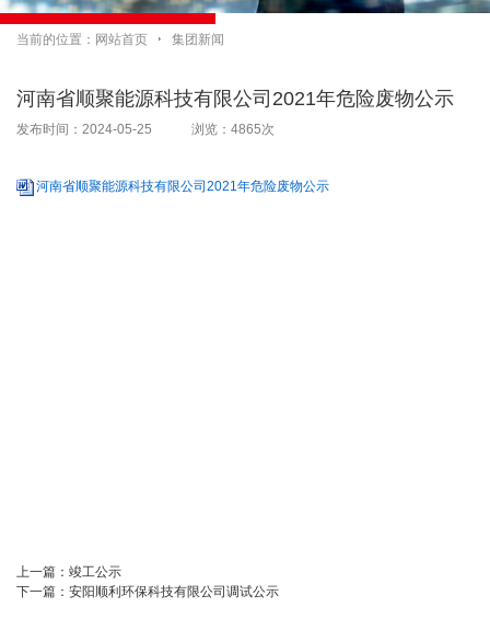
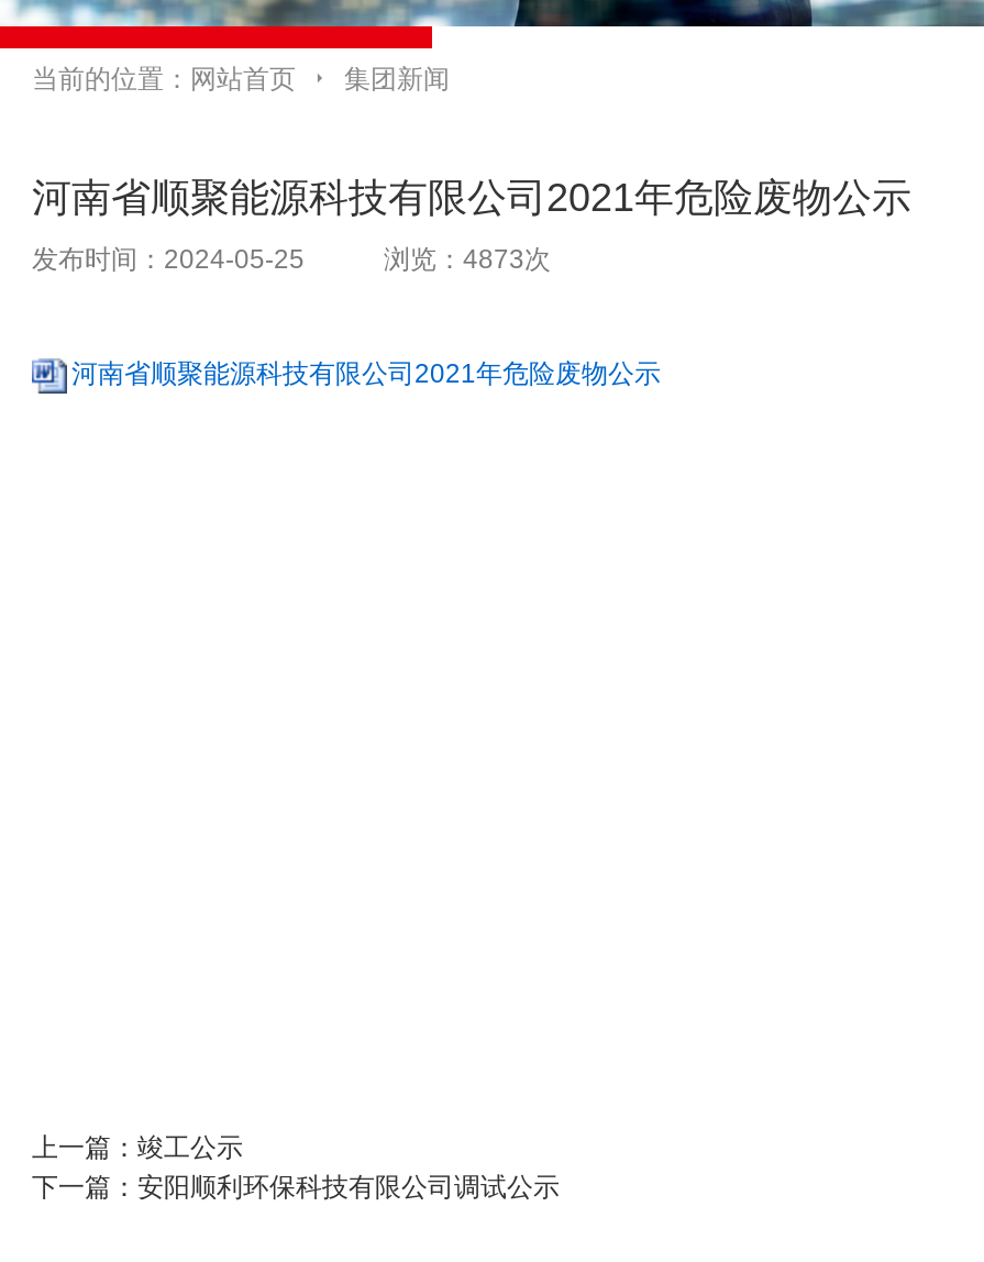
- 发布时间：2024-05-25 浏览：4865次
+ 发布时间：2024-05-25 浏览：4873次
